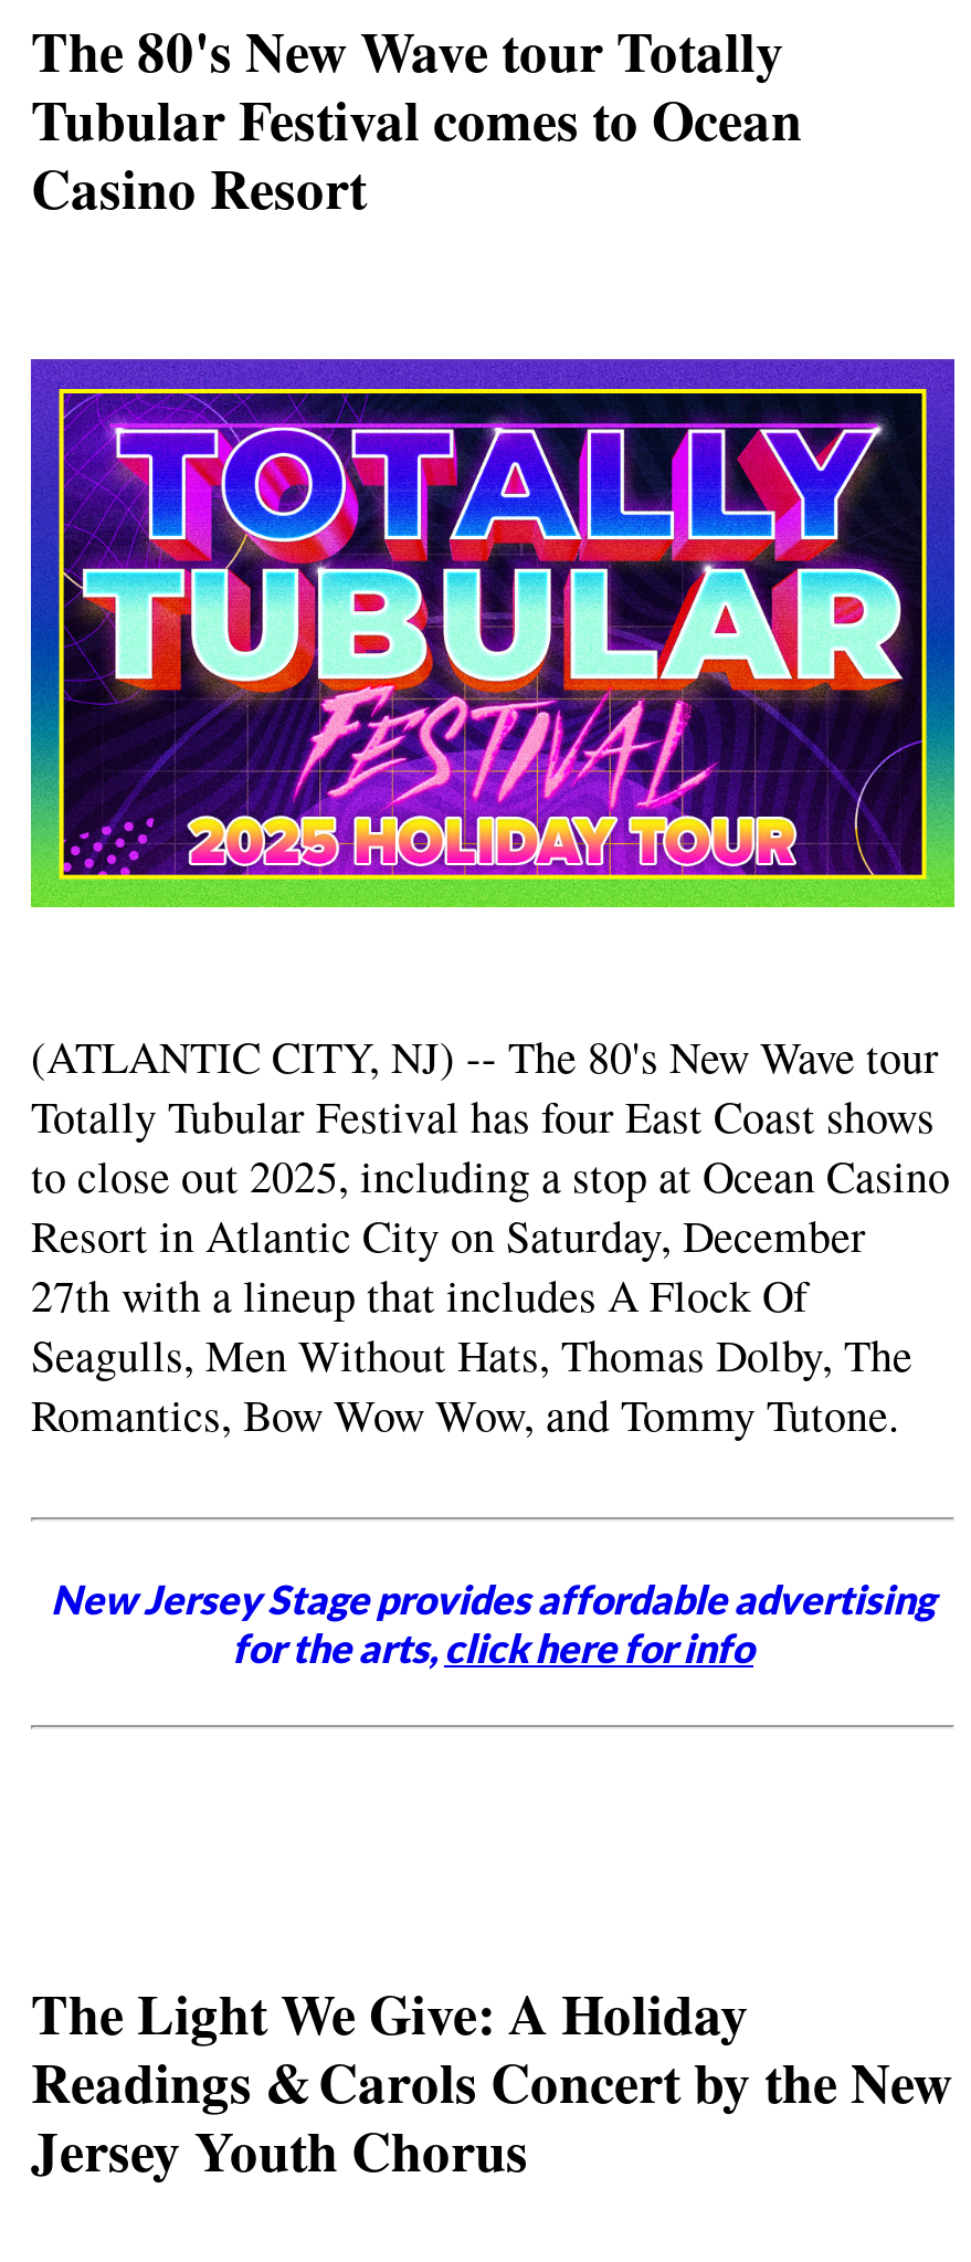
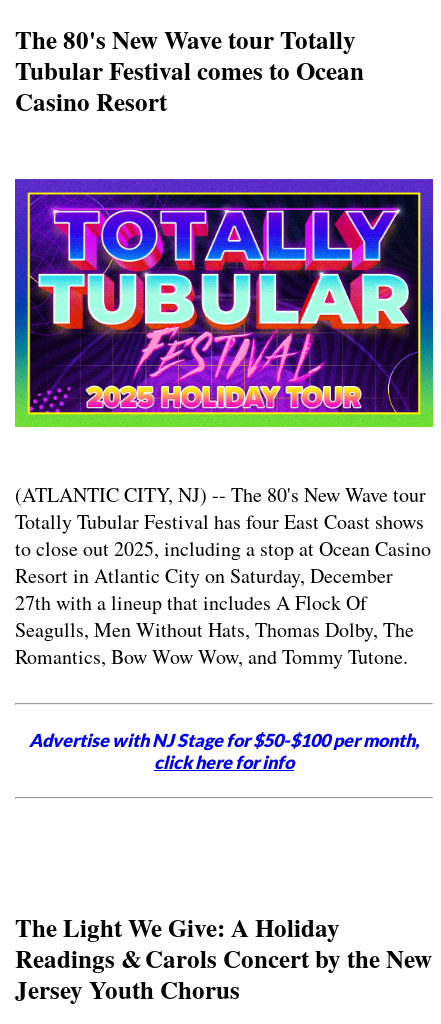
- New Jersey Stage provides affordable advertising
- for the arts, click here for info
+ Advertise with NJ Stage for $50-$100 per month,
+ click here for info
